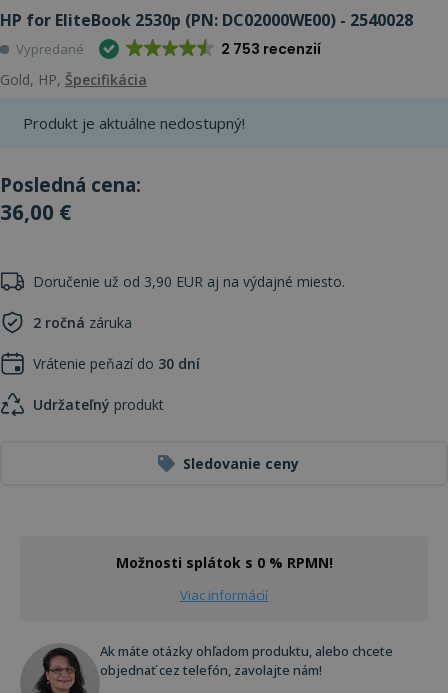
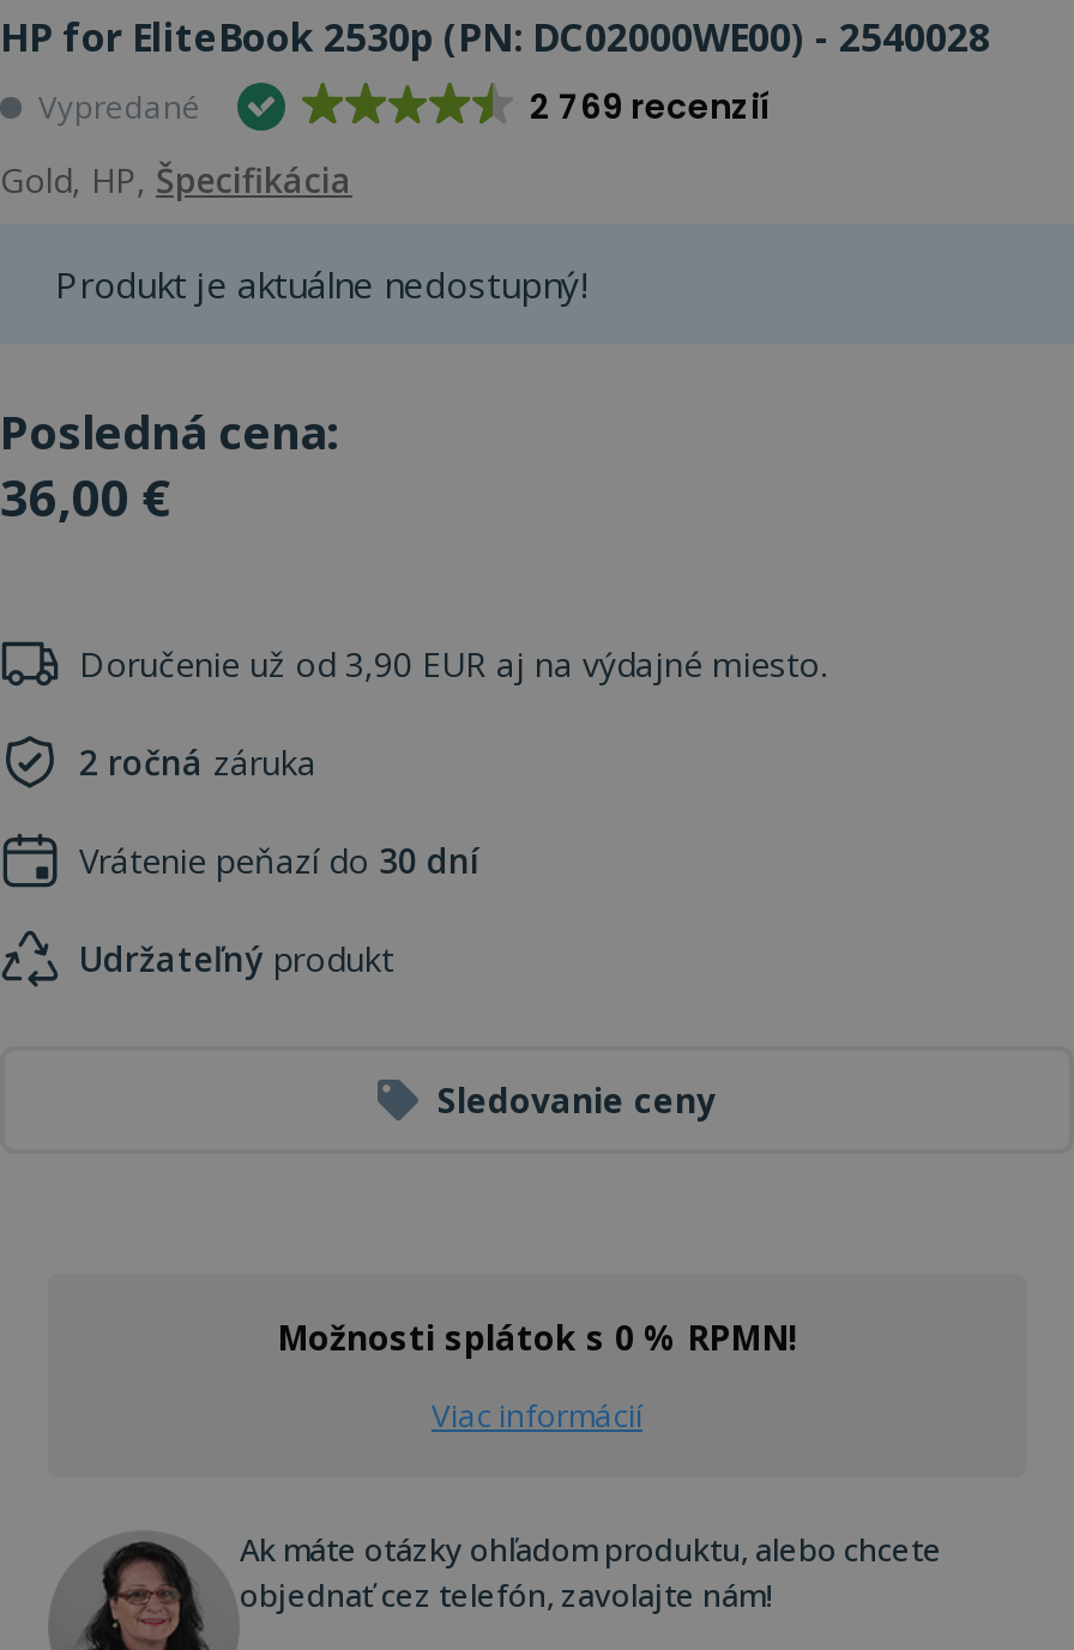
- 2 753 recenzií
+ 2 769 recenzií
